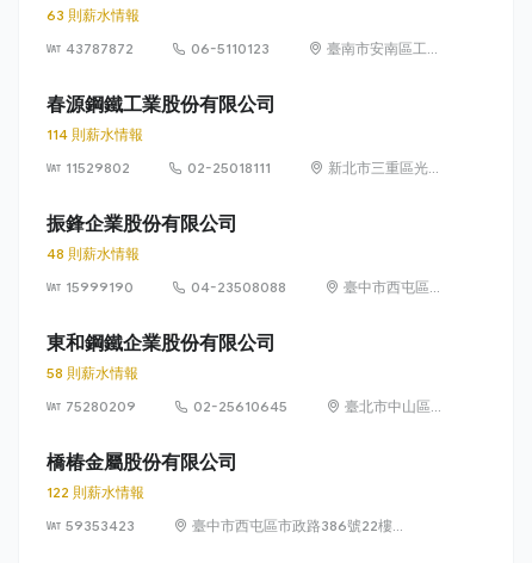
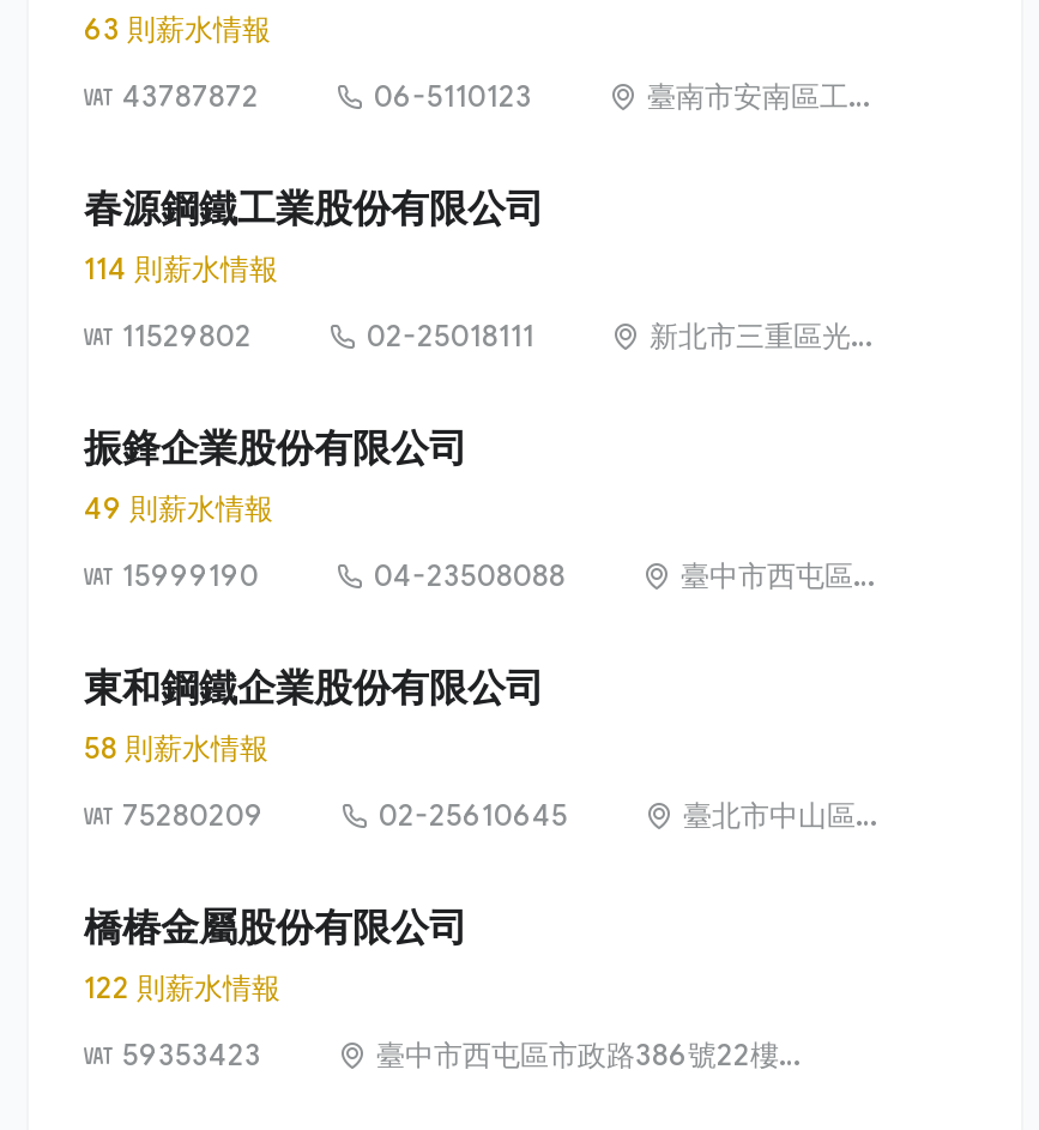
- 48 則薪水情報
+ 49 則薪水情報
